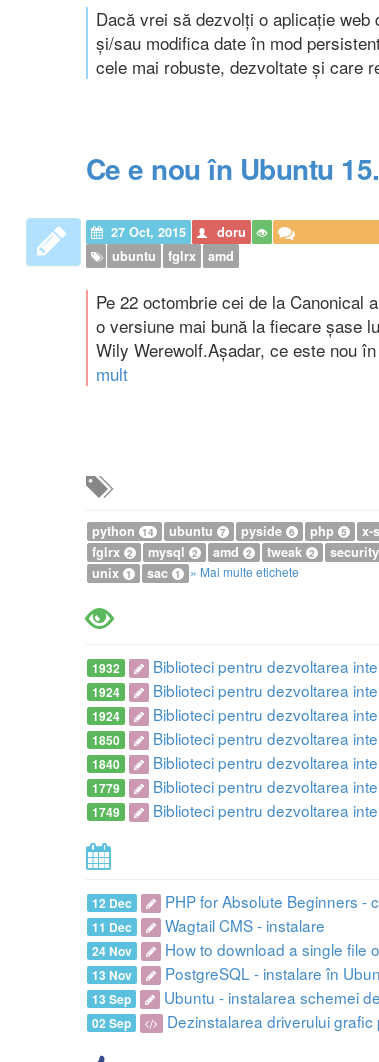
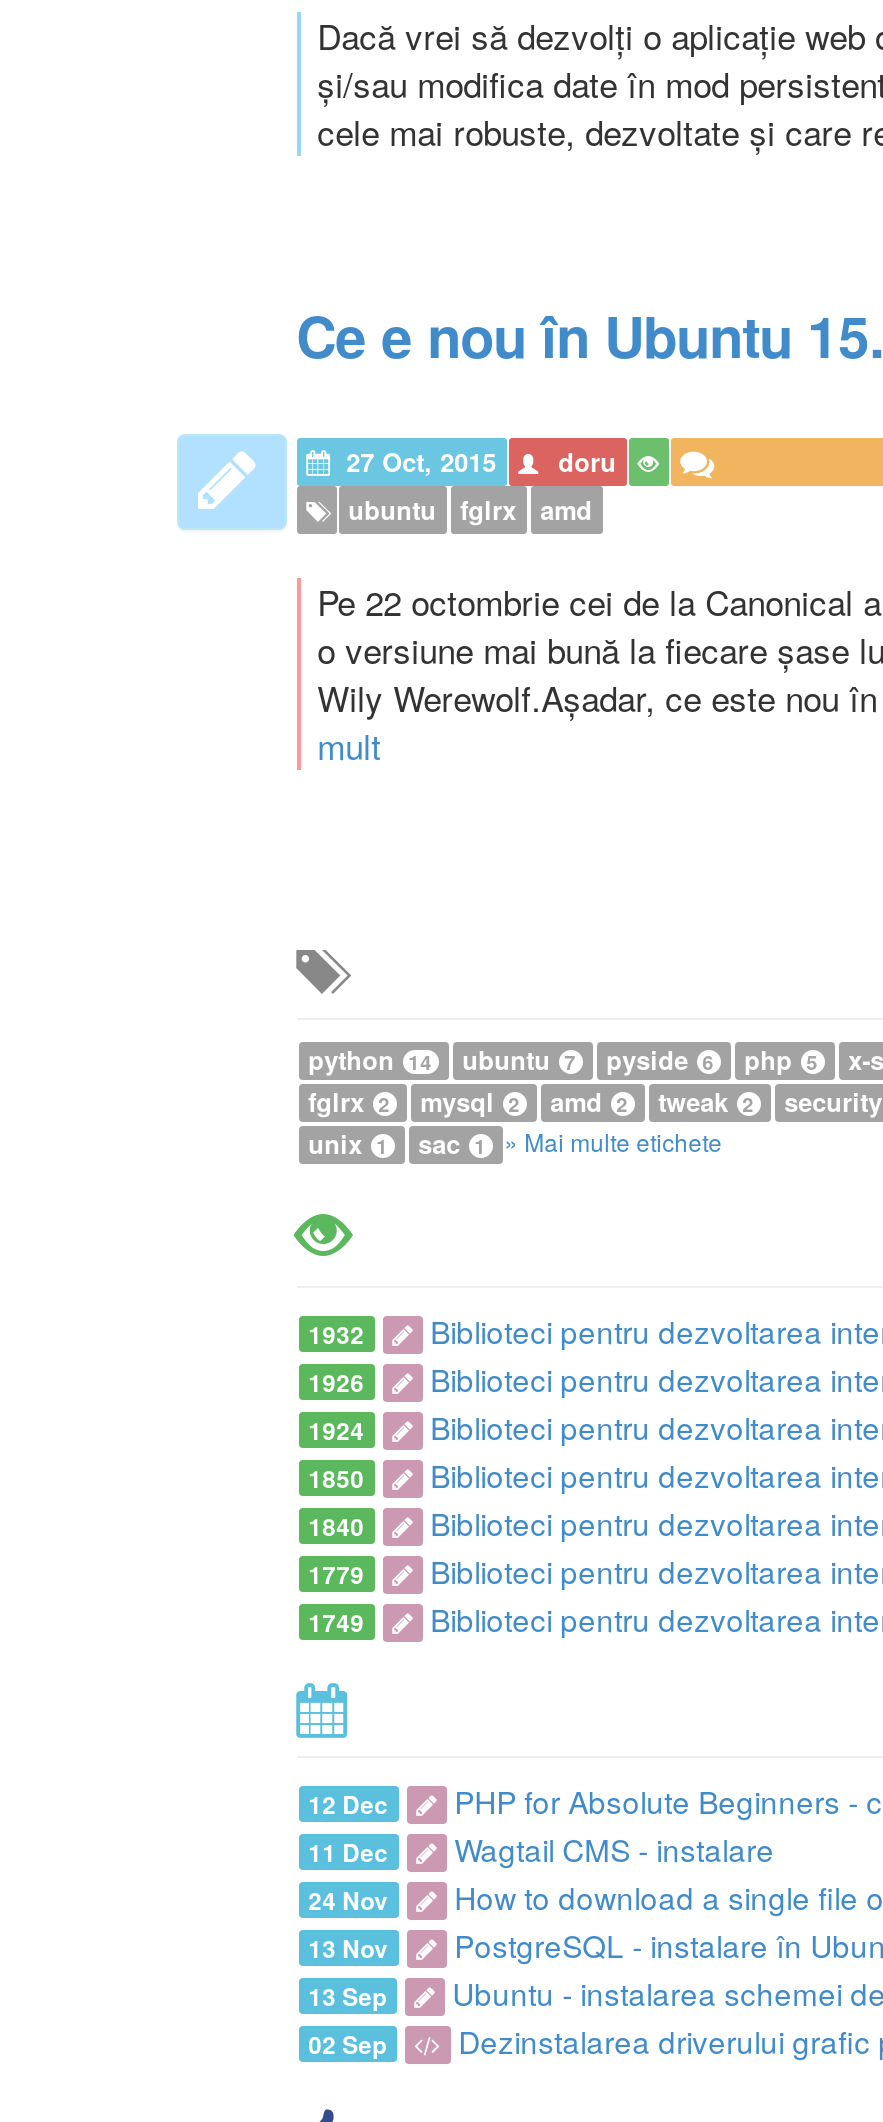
- 1924
+ 1926
